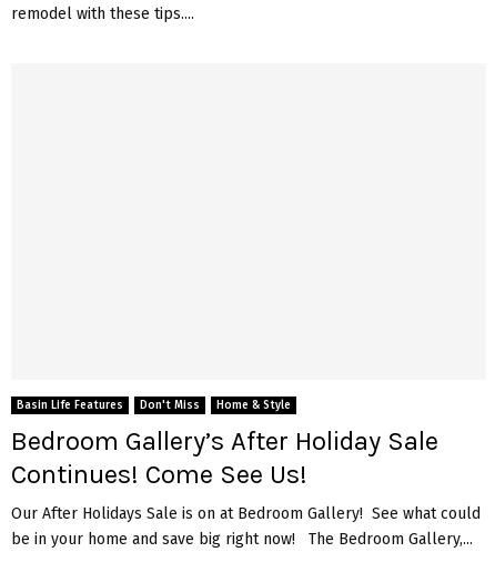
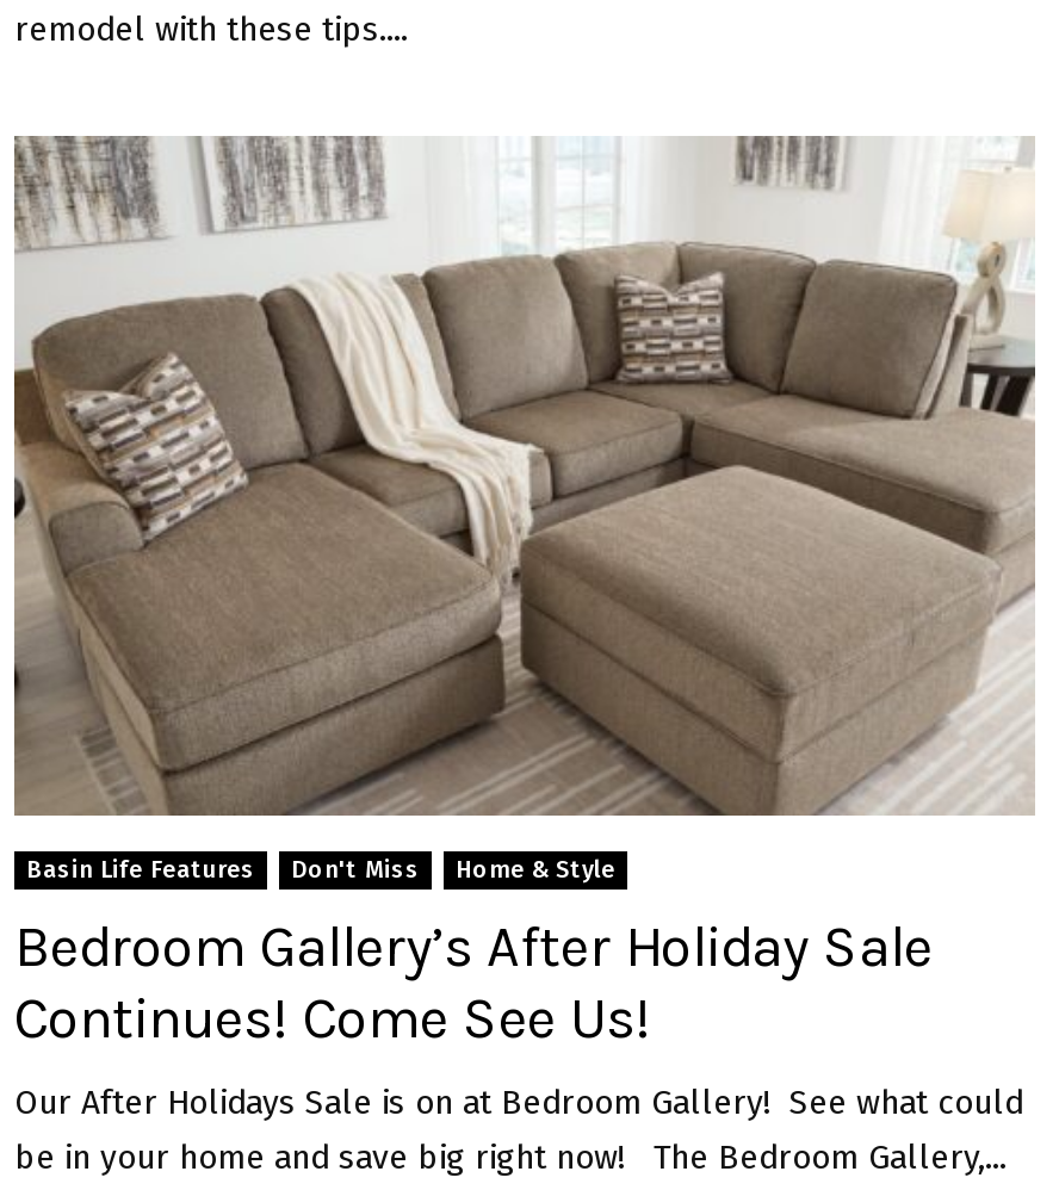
+ [image]
